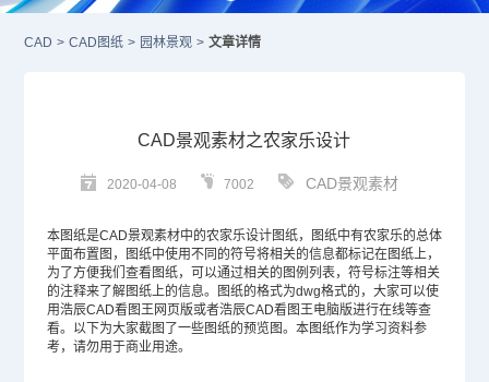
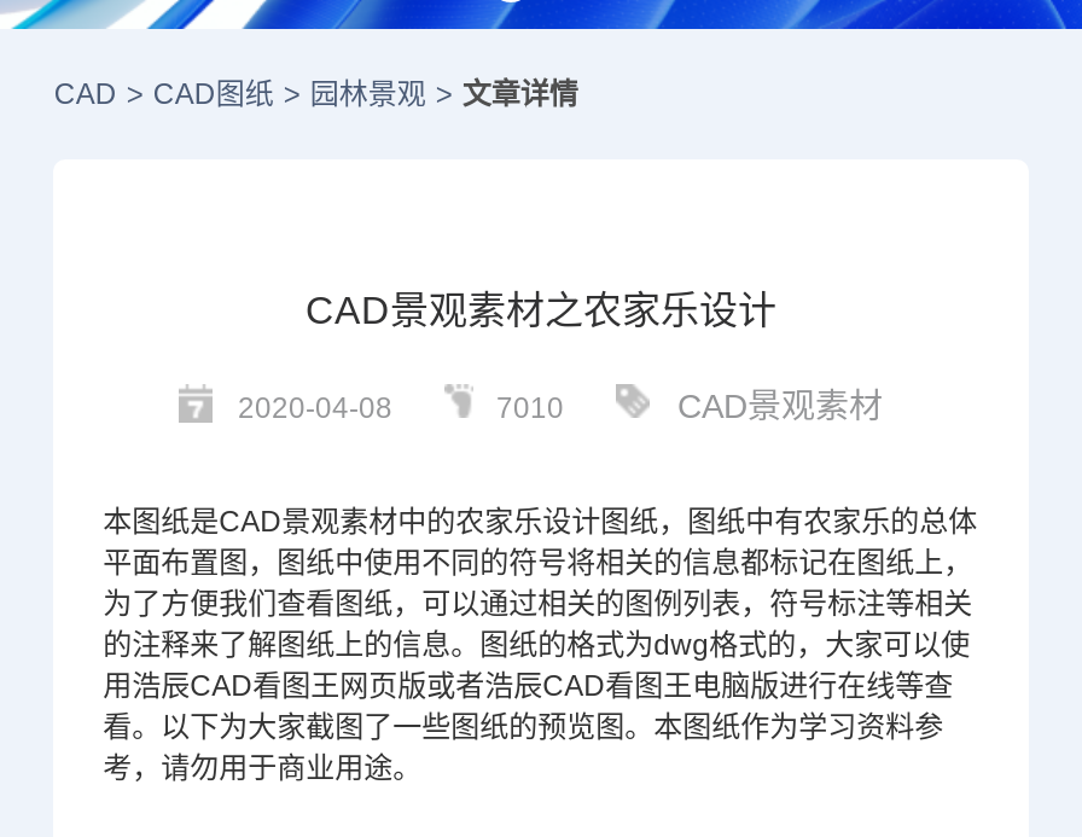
- 7002
+ 7010
